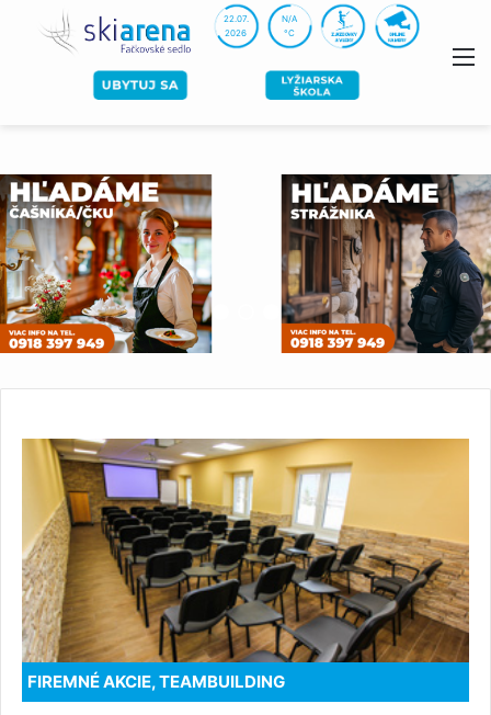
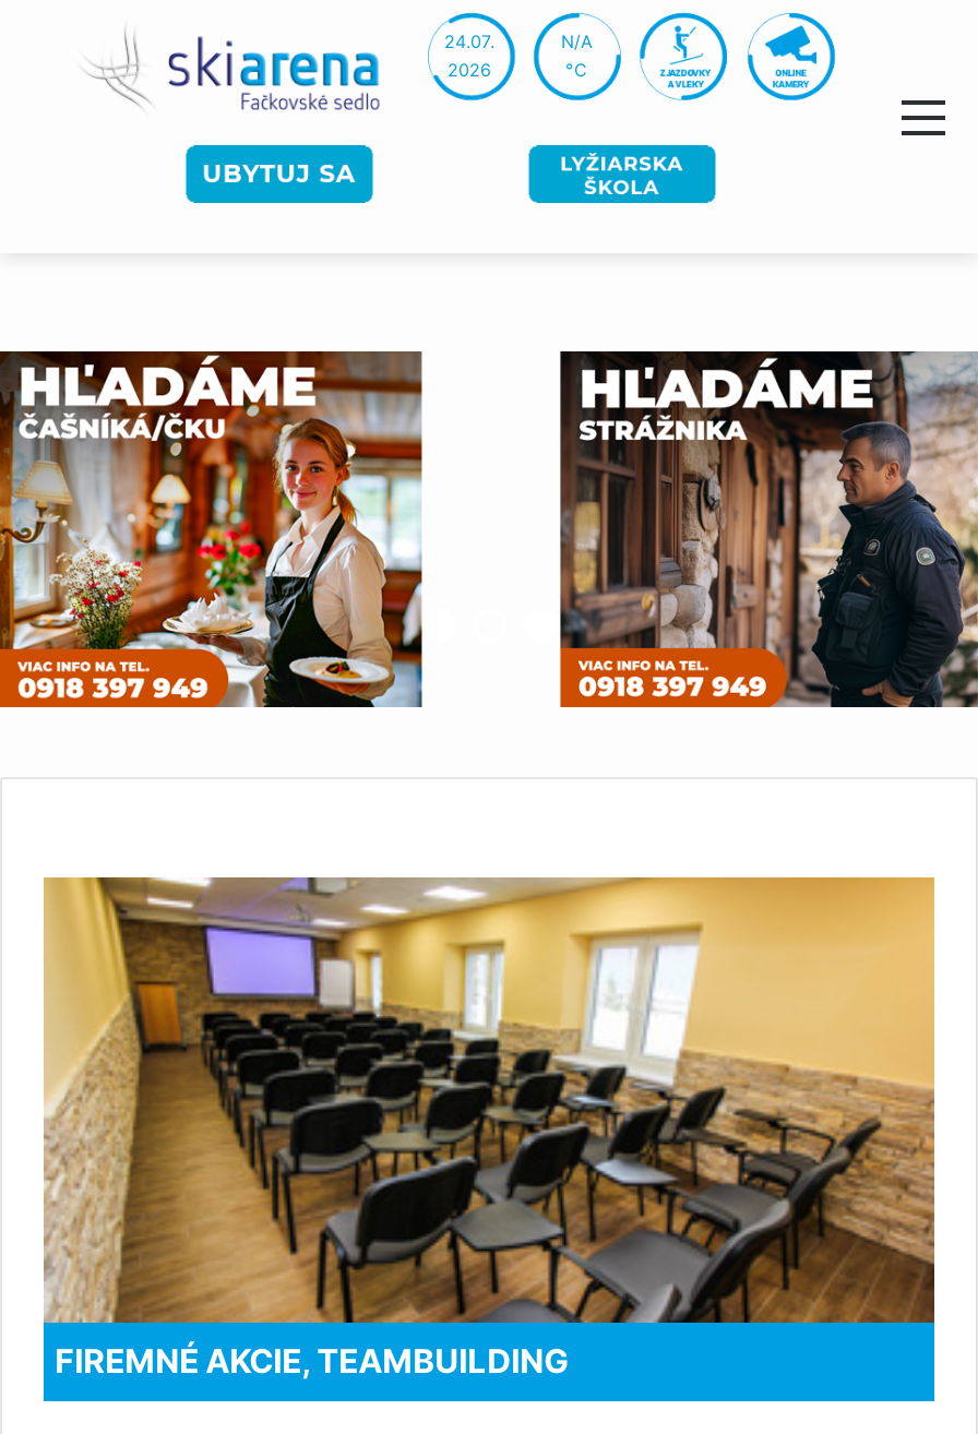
- 22.07.
+ 24.07.
